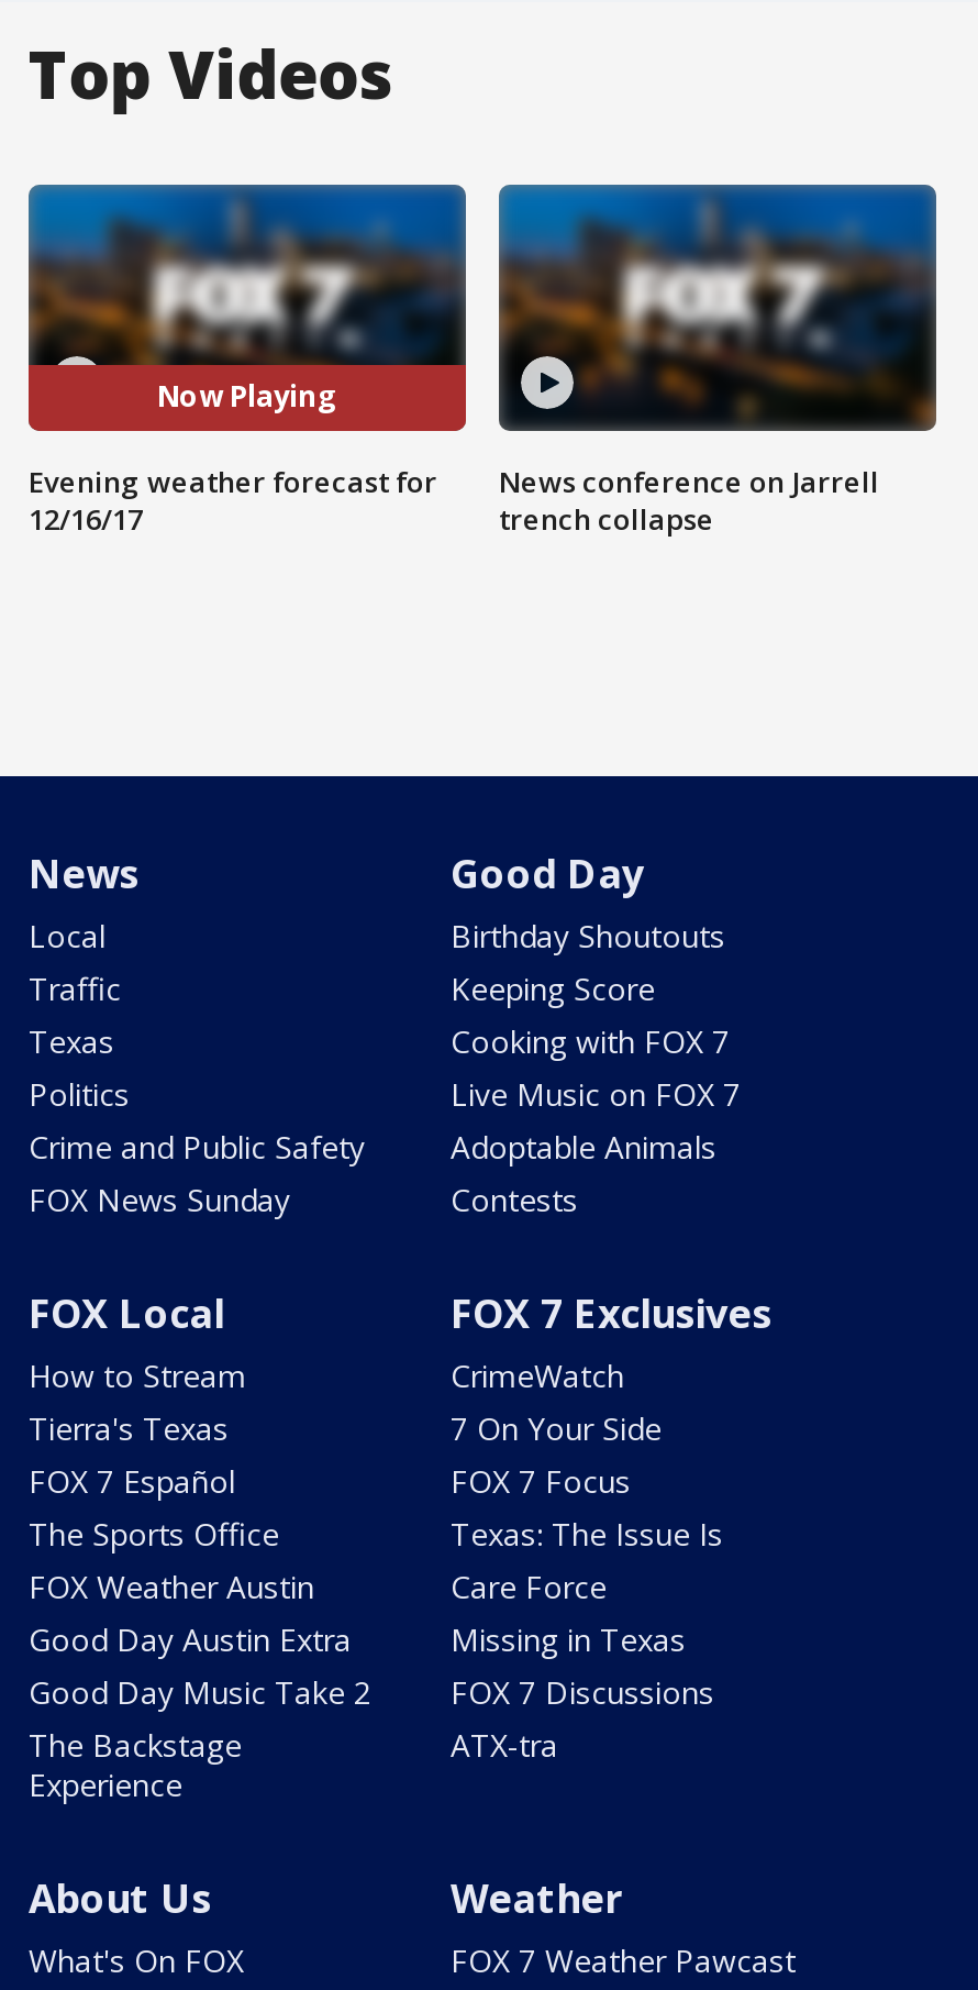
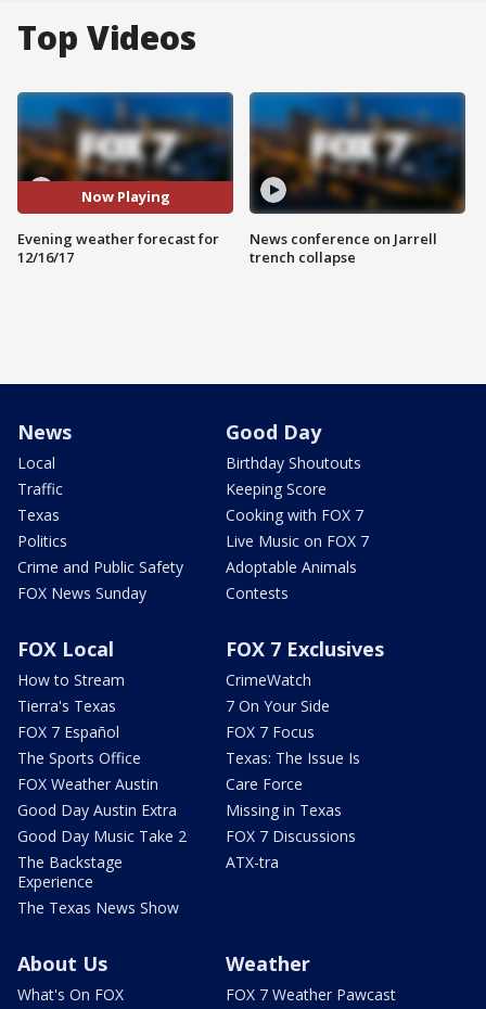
+ The Texas News Show
